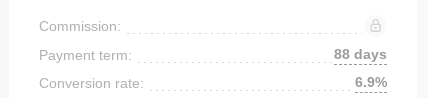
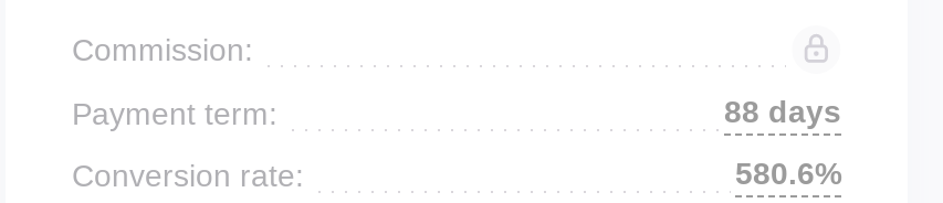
- 6.9%
+ 580.6%
